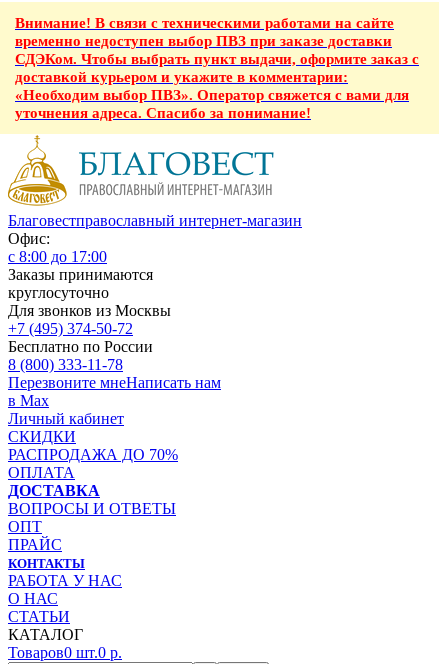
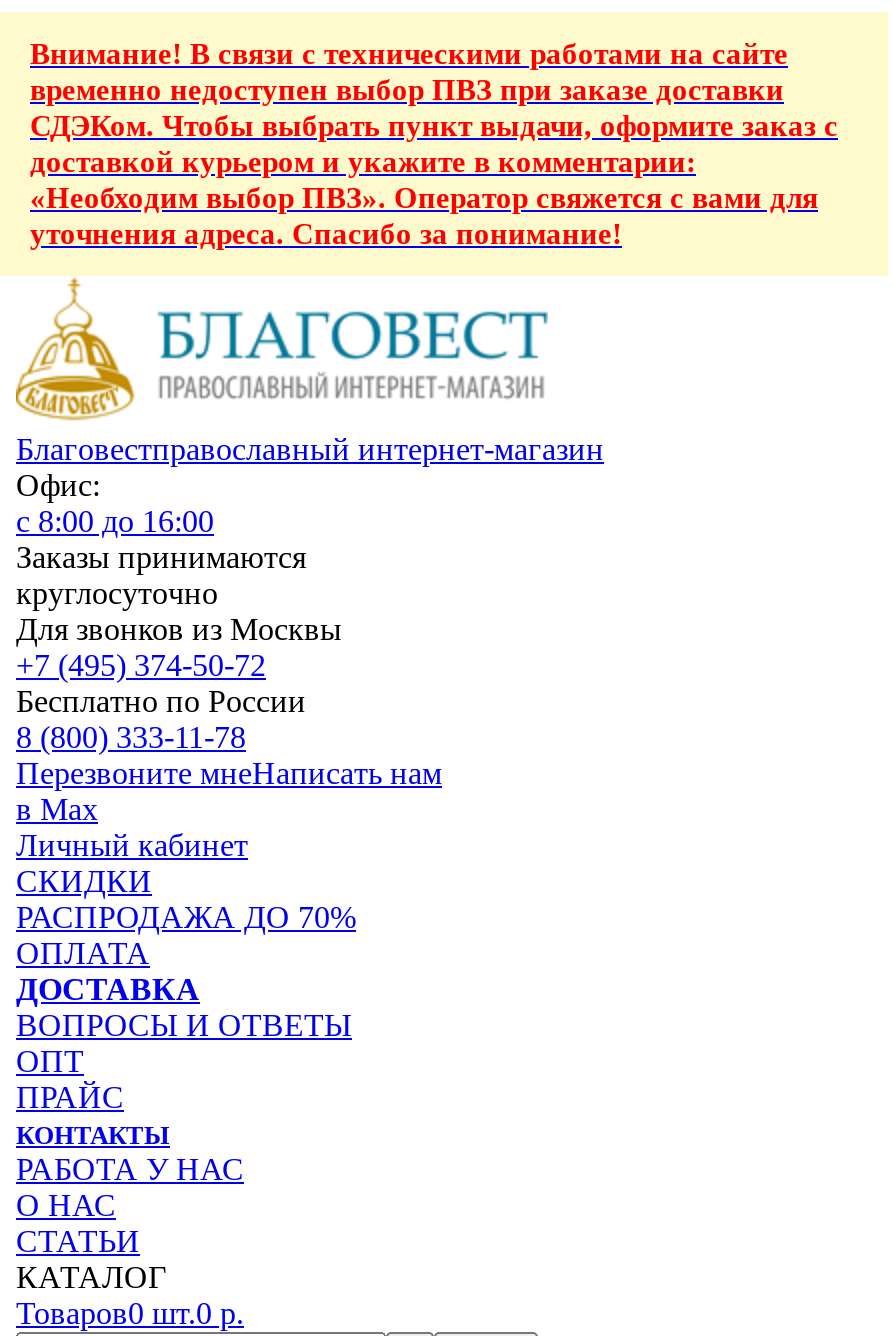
- с 8:00 до 17:00
+ с 8:00 до 16:00
